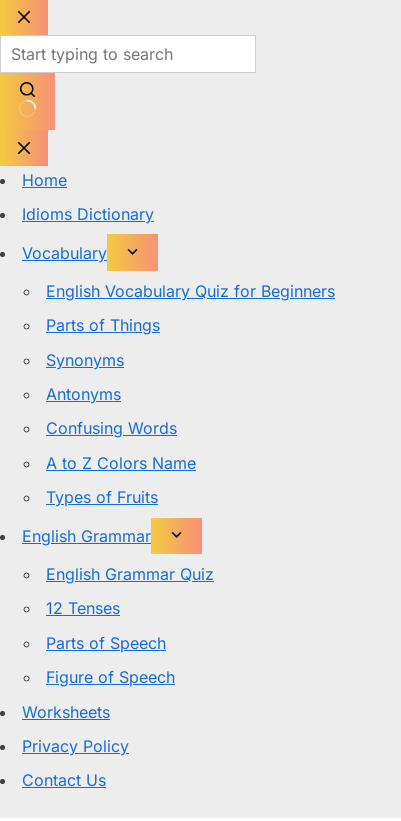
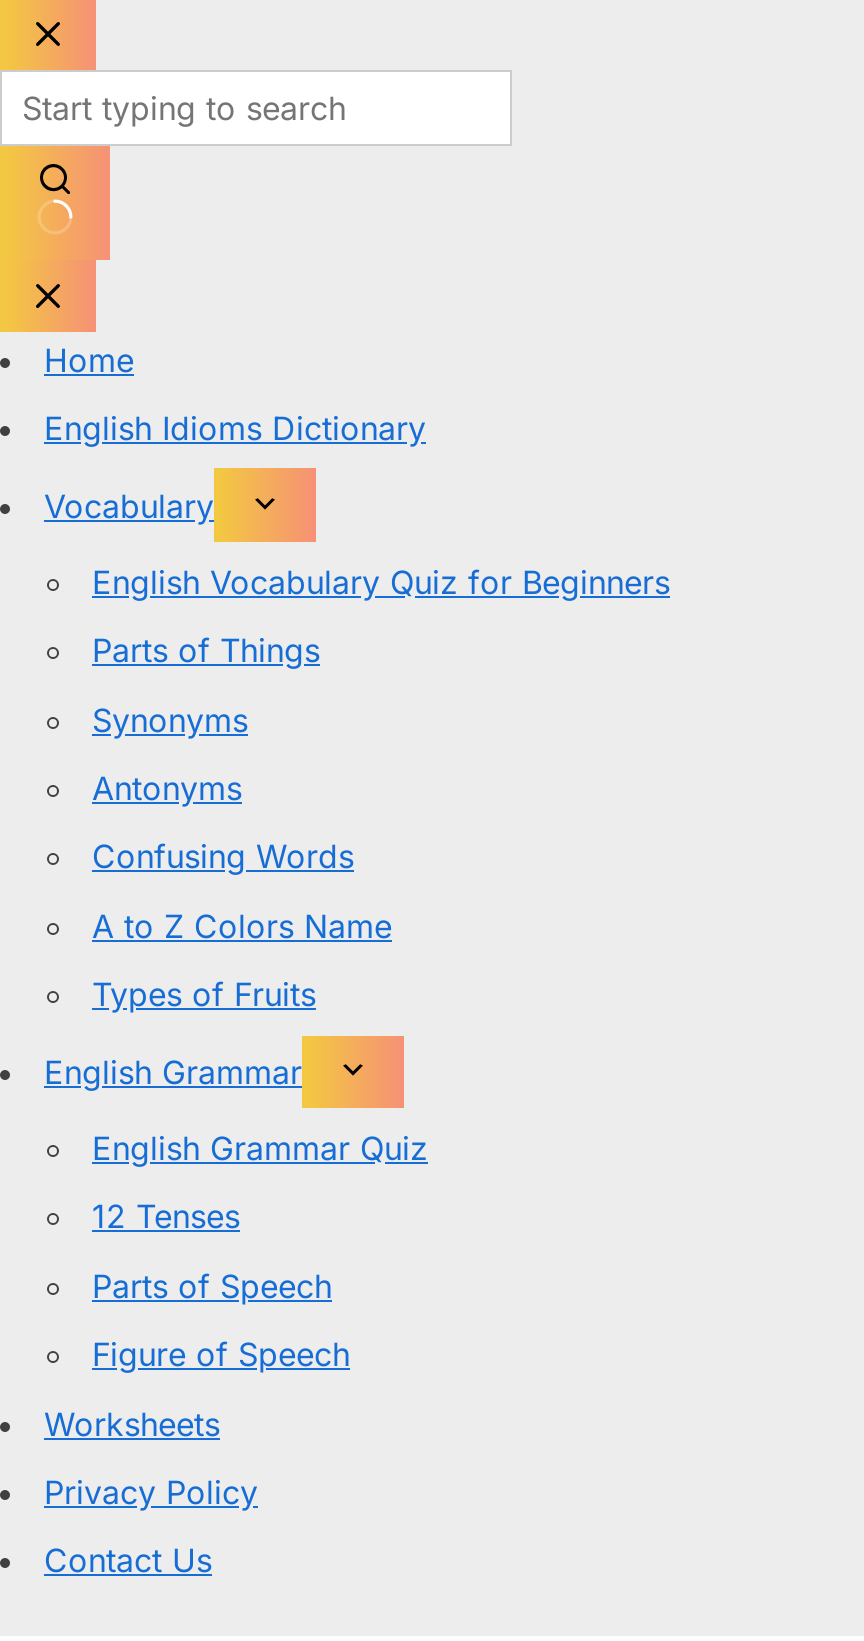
- Idioms Dictionary
+ English Idioms Dictionary
